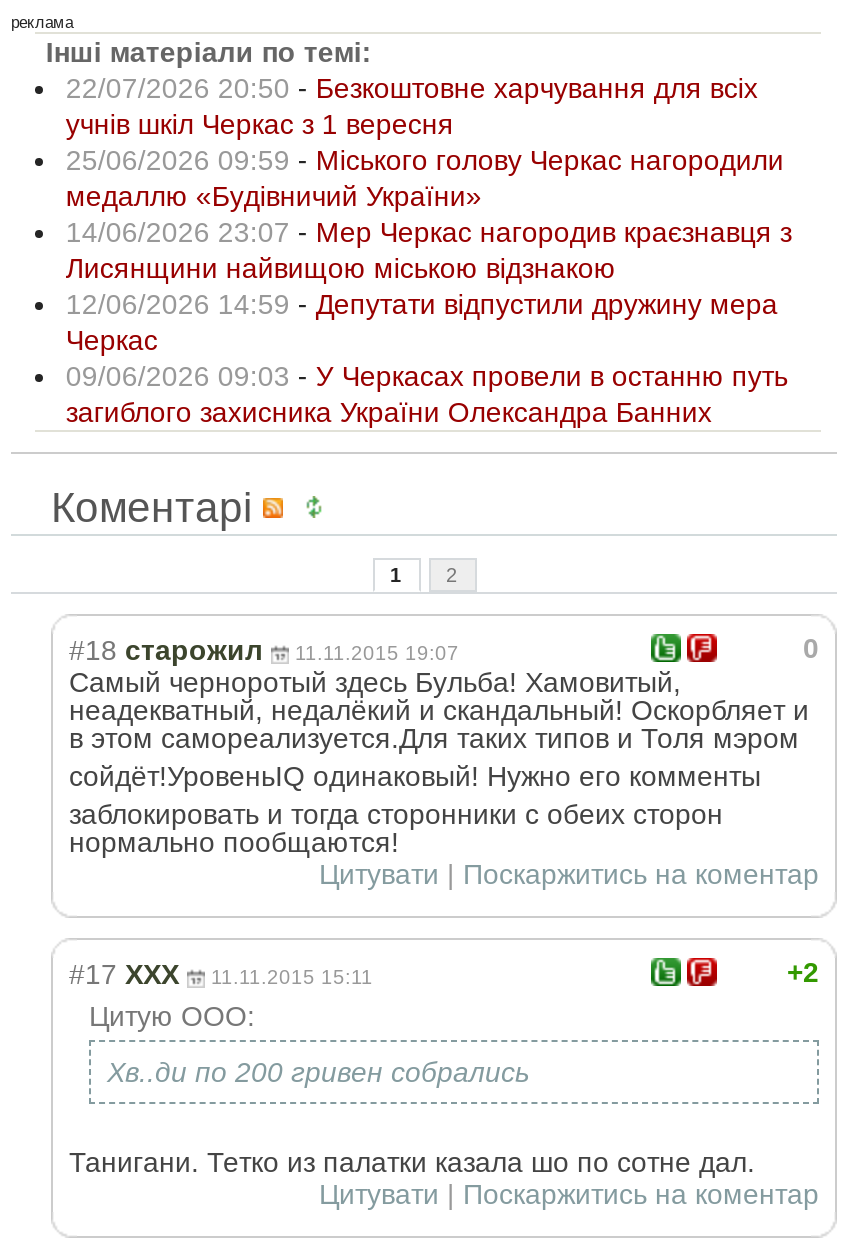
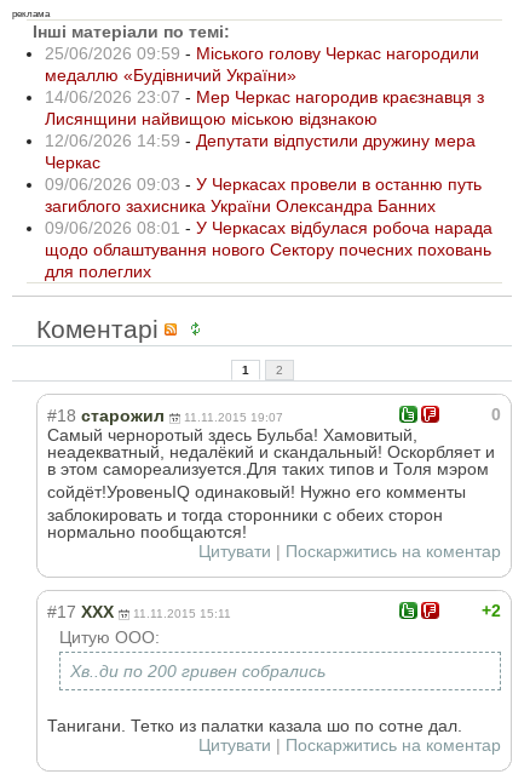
- 22/07/2026 20:50 - Безкоштовне харчування для всіх
- учнів шкіл Черкас з 1 вересня

moved up: 25/06/2026 09:59 - Міського голову Черкас нагородили | медаллю «Будівничий України» | 14/06/2026 23:07 - Мер Черкас нагородив краєзнавця з | Лисянщини найвищою міською відзнакою | 12/06/2026 14:59 - Депутати відпустили дружину мера | Черкас | 09/06/2026 09:03 - У Черкасах провели в останню путь | загиблого захисника України Олександра Банних

+ 09/06/2026 08:01 - У Черкасах відбулася робоча нарада
+ щодо облаштування нового Сектору почесних поховань
+ для полеглих
